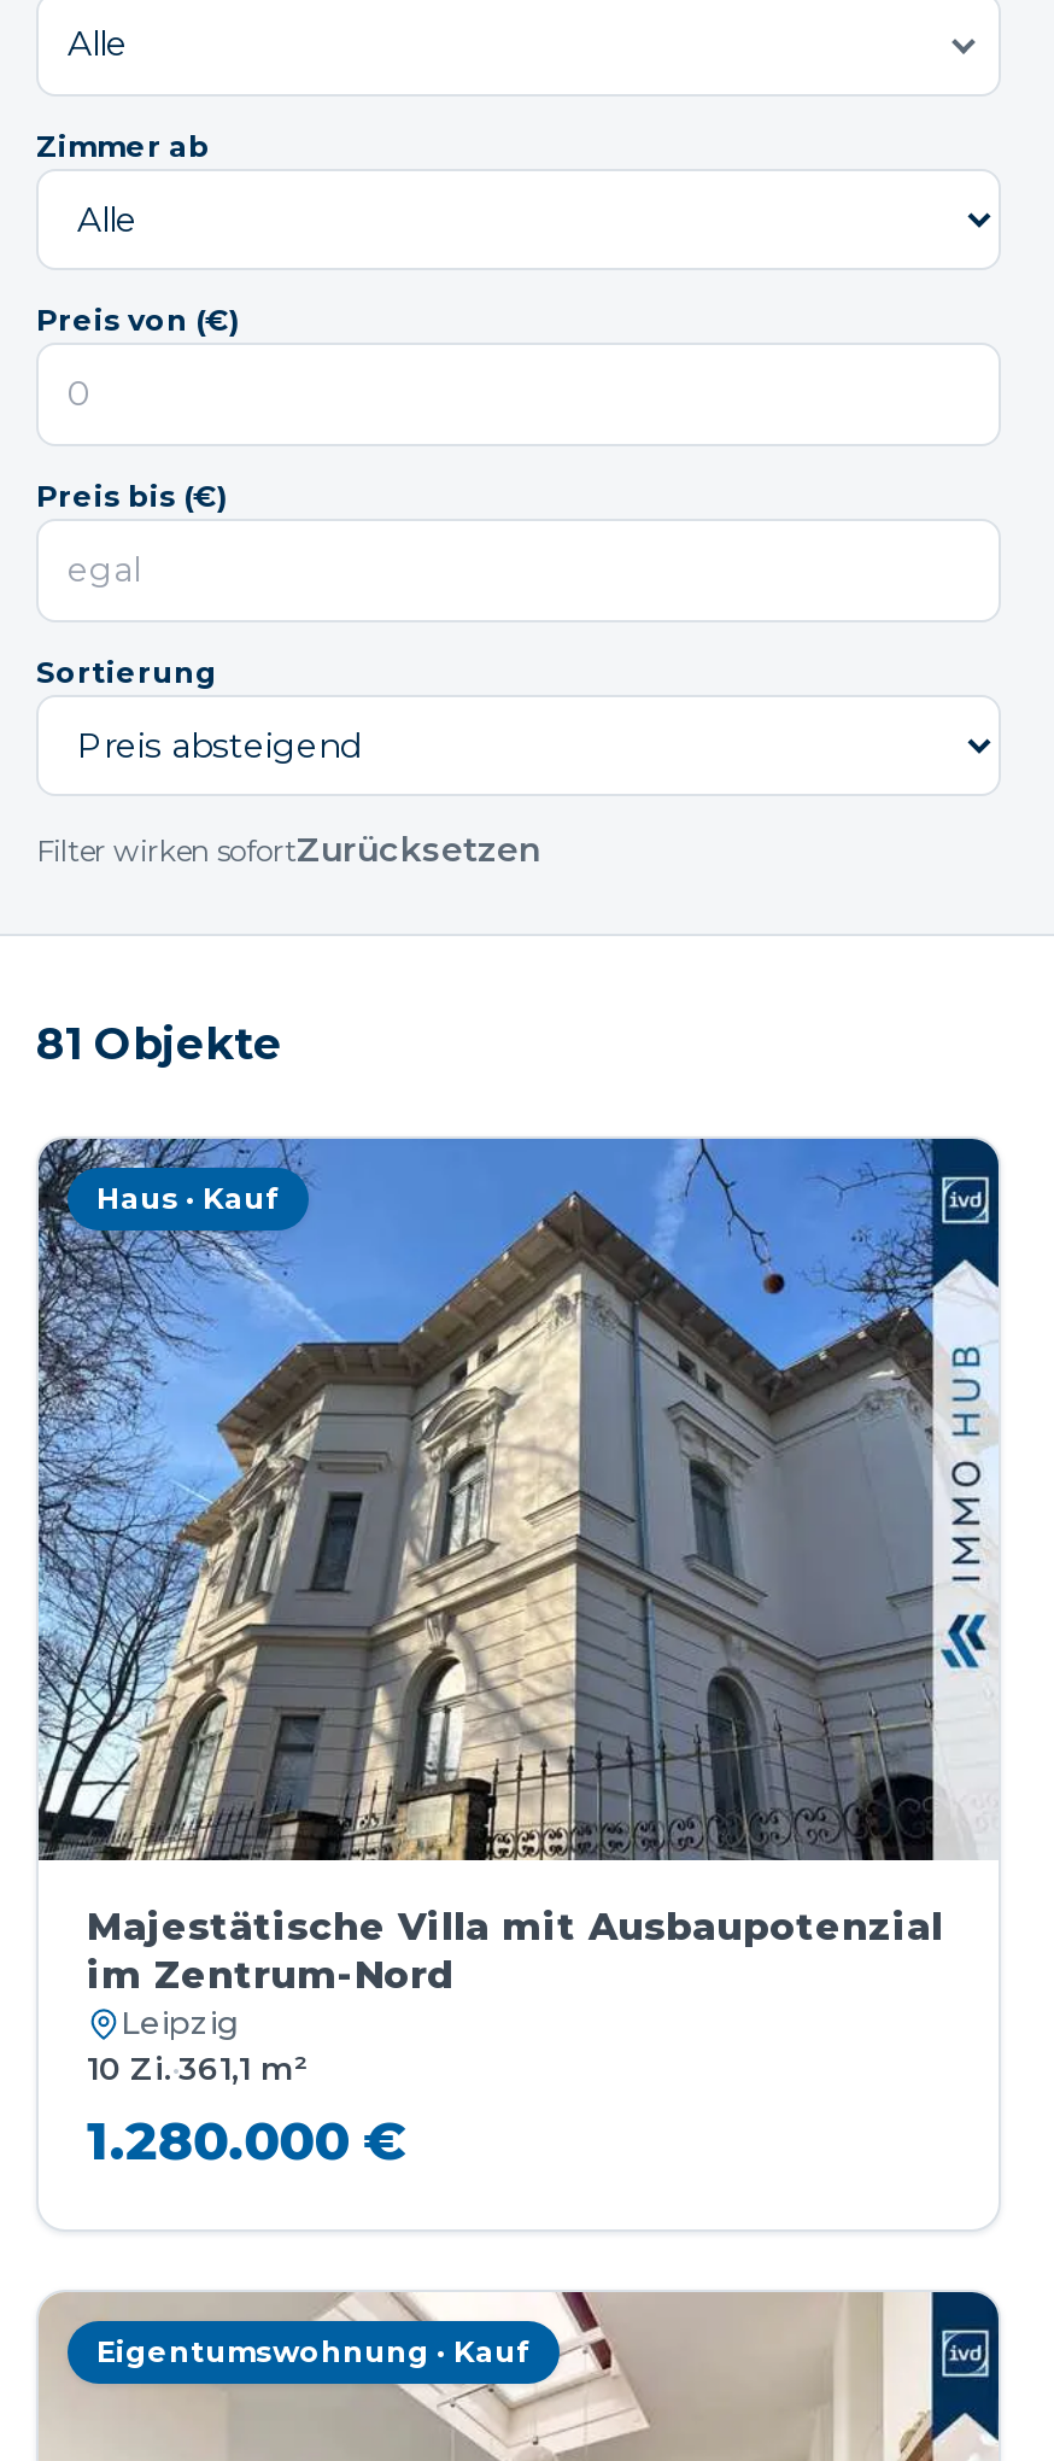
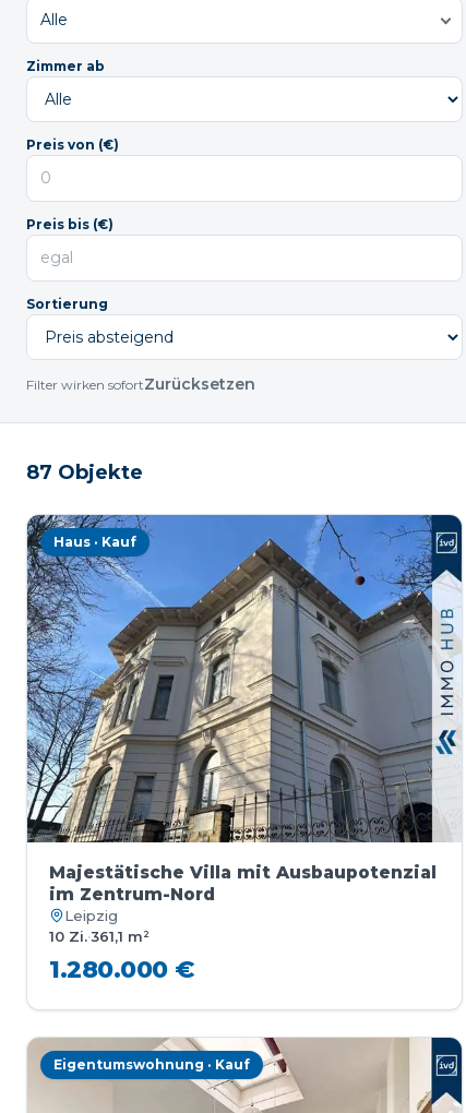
- 81 Objekte
+ 87 Objekte
